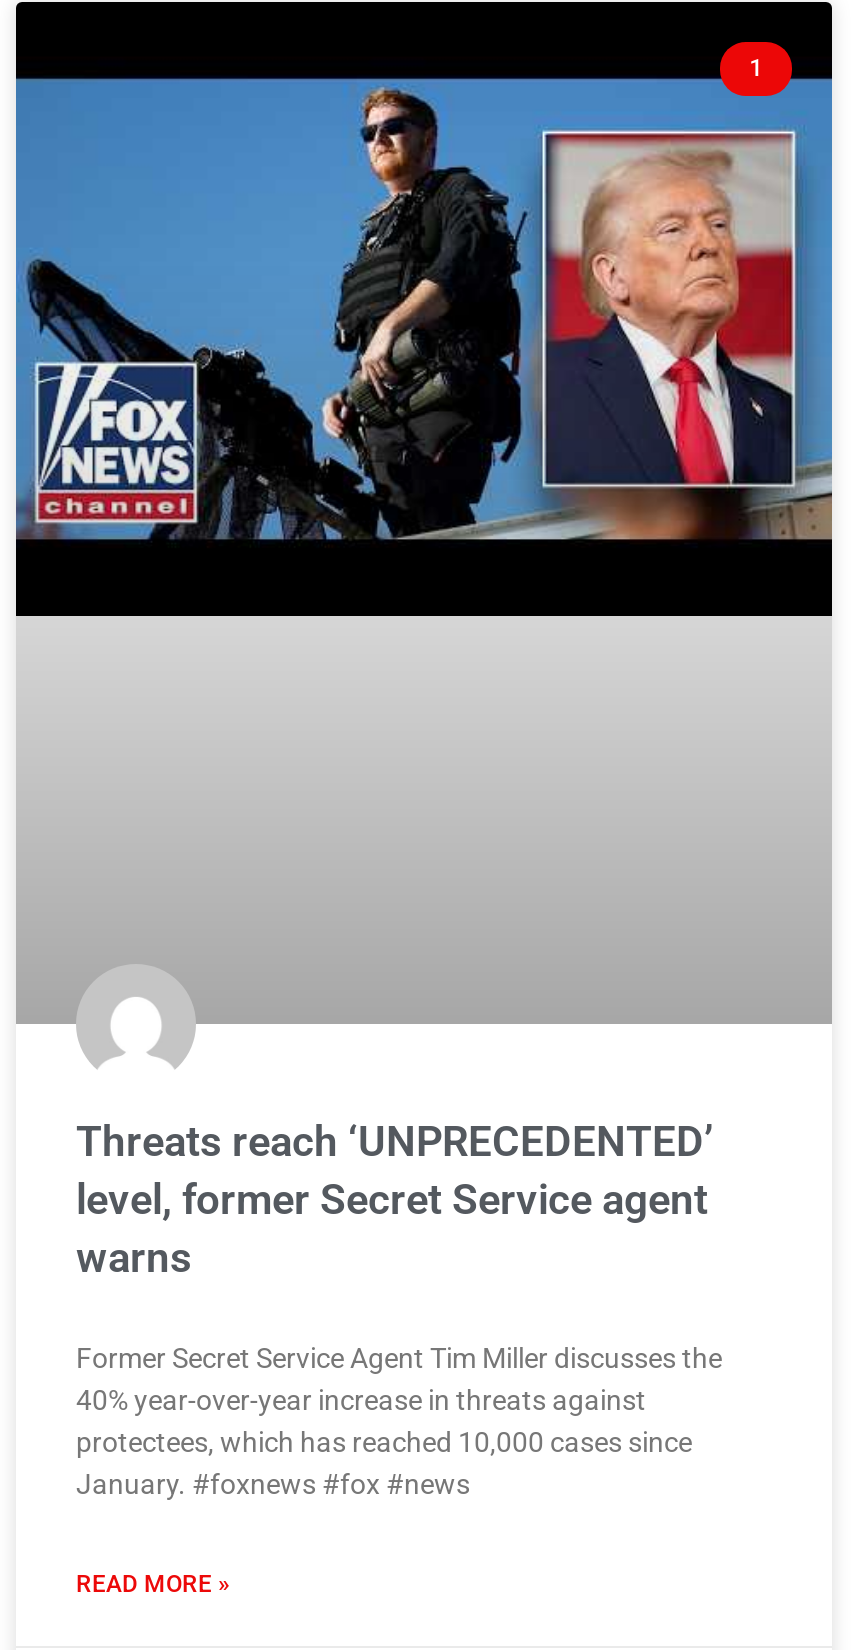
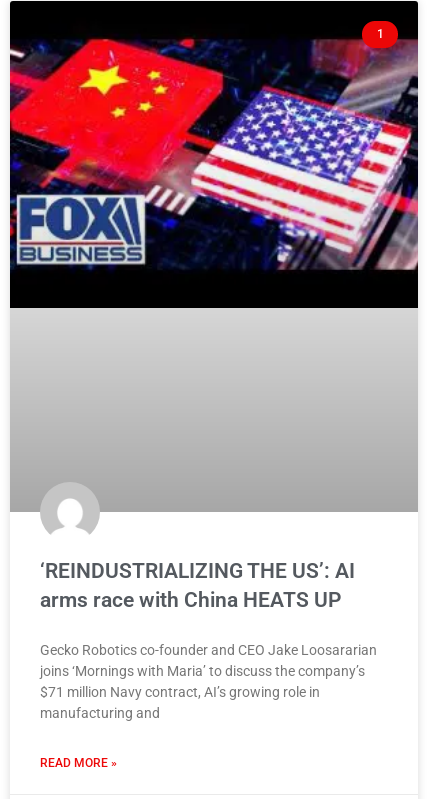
- [image]
+ [image]

- Threats reach ‘UNPRECEDENTED’
- level, former Secret Service agent
- warns
+ ‘REINDUSTRIALIZING THE US’: AI
+ arms race with China HEATS UP

- Former Secret Service Agent Tim Miller discusses the
- 40% year-over-year increase in threats against
- protectees, which has reached 10,000 cases since
- January. #foxnews #fox #news
+ Gecko Robotics co-founder and CEO Jake Loosararian
+ joins ‘Mornings with Maria’ to discuss the company’s
+ $71 million Navy contract, AI’s growing role in
+ manufacturing and
